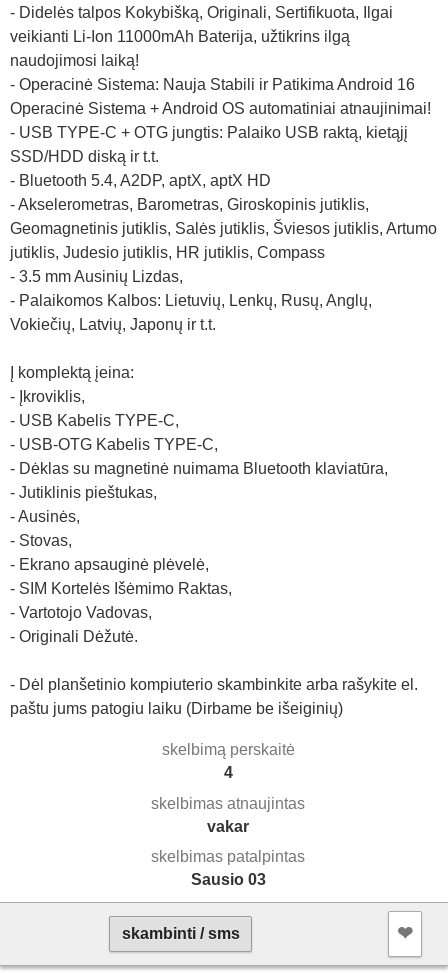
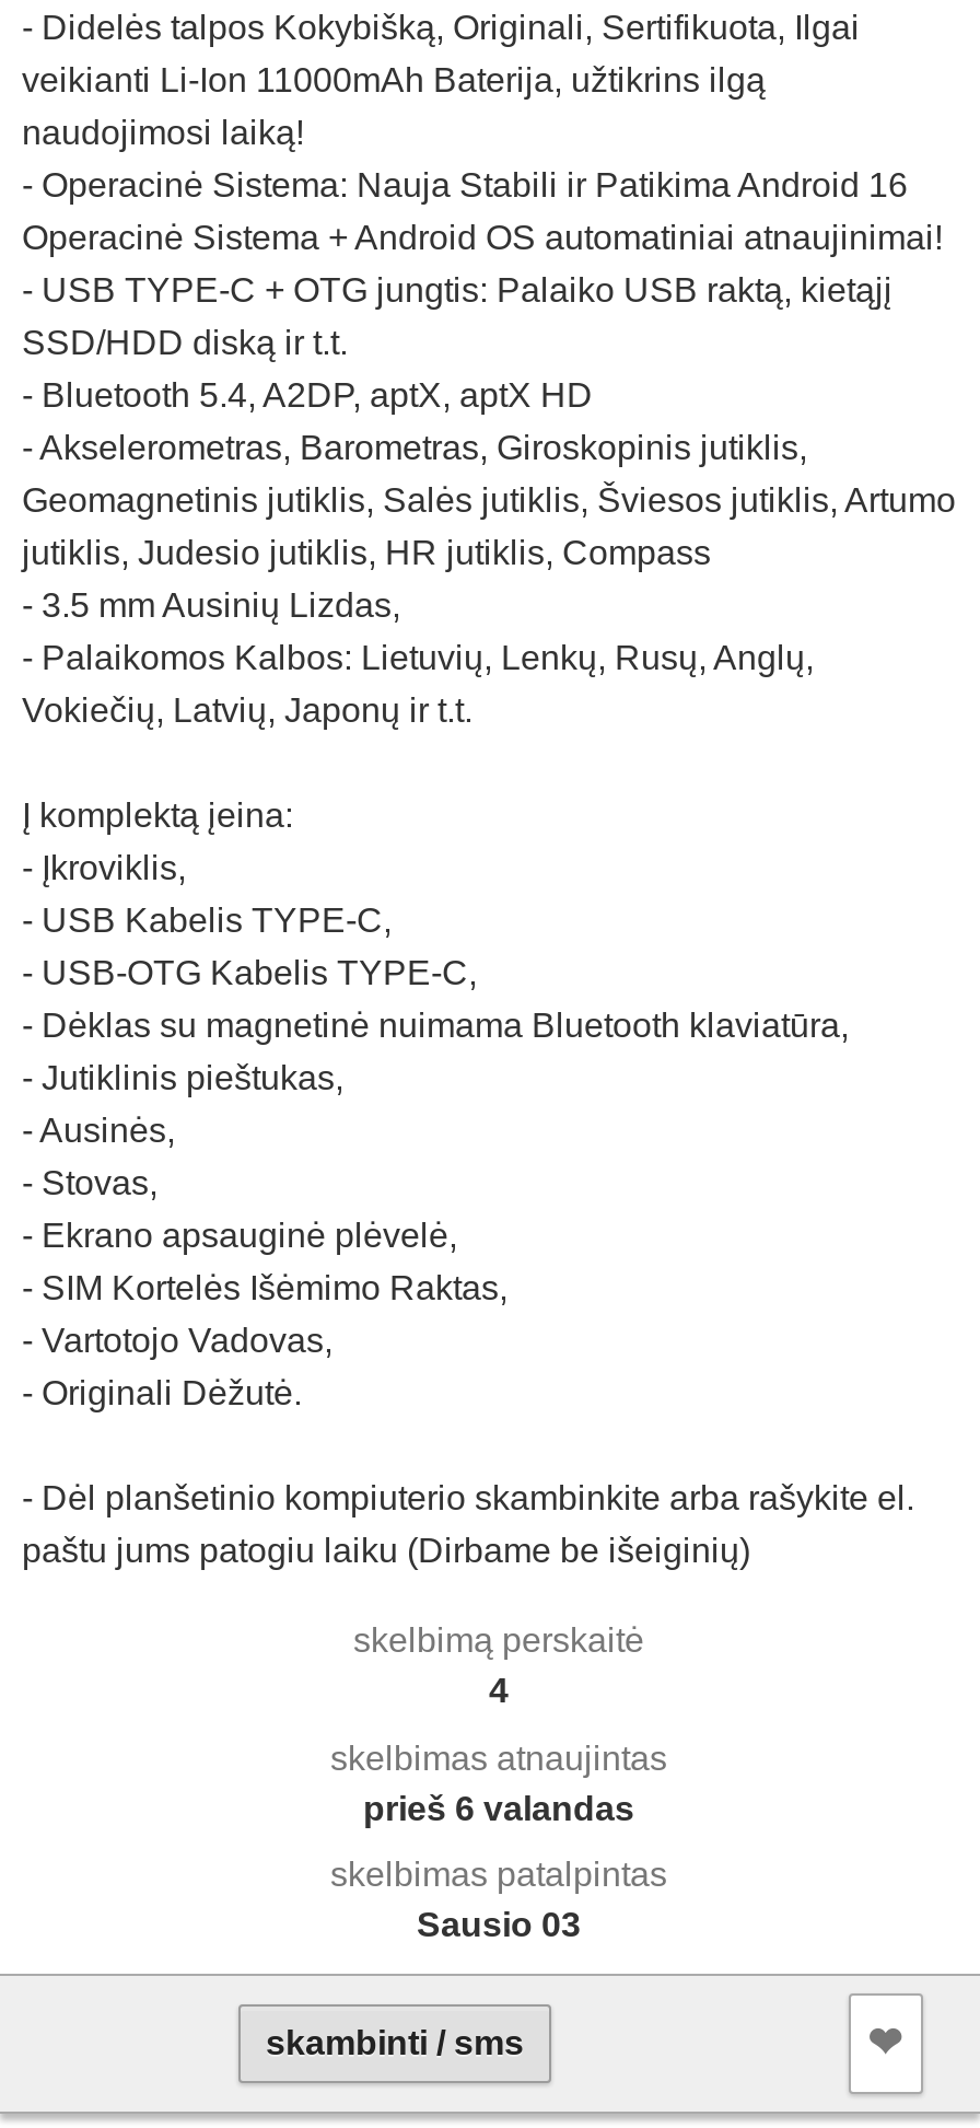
- vakar
+ prieš 6 valandas
